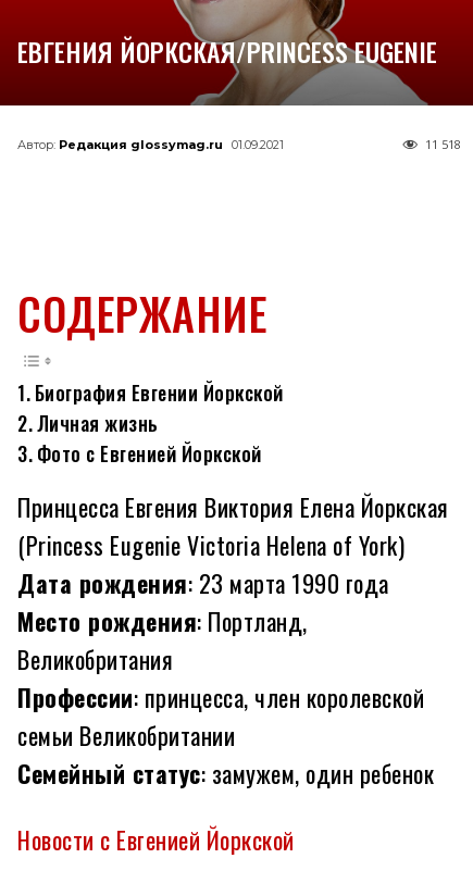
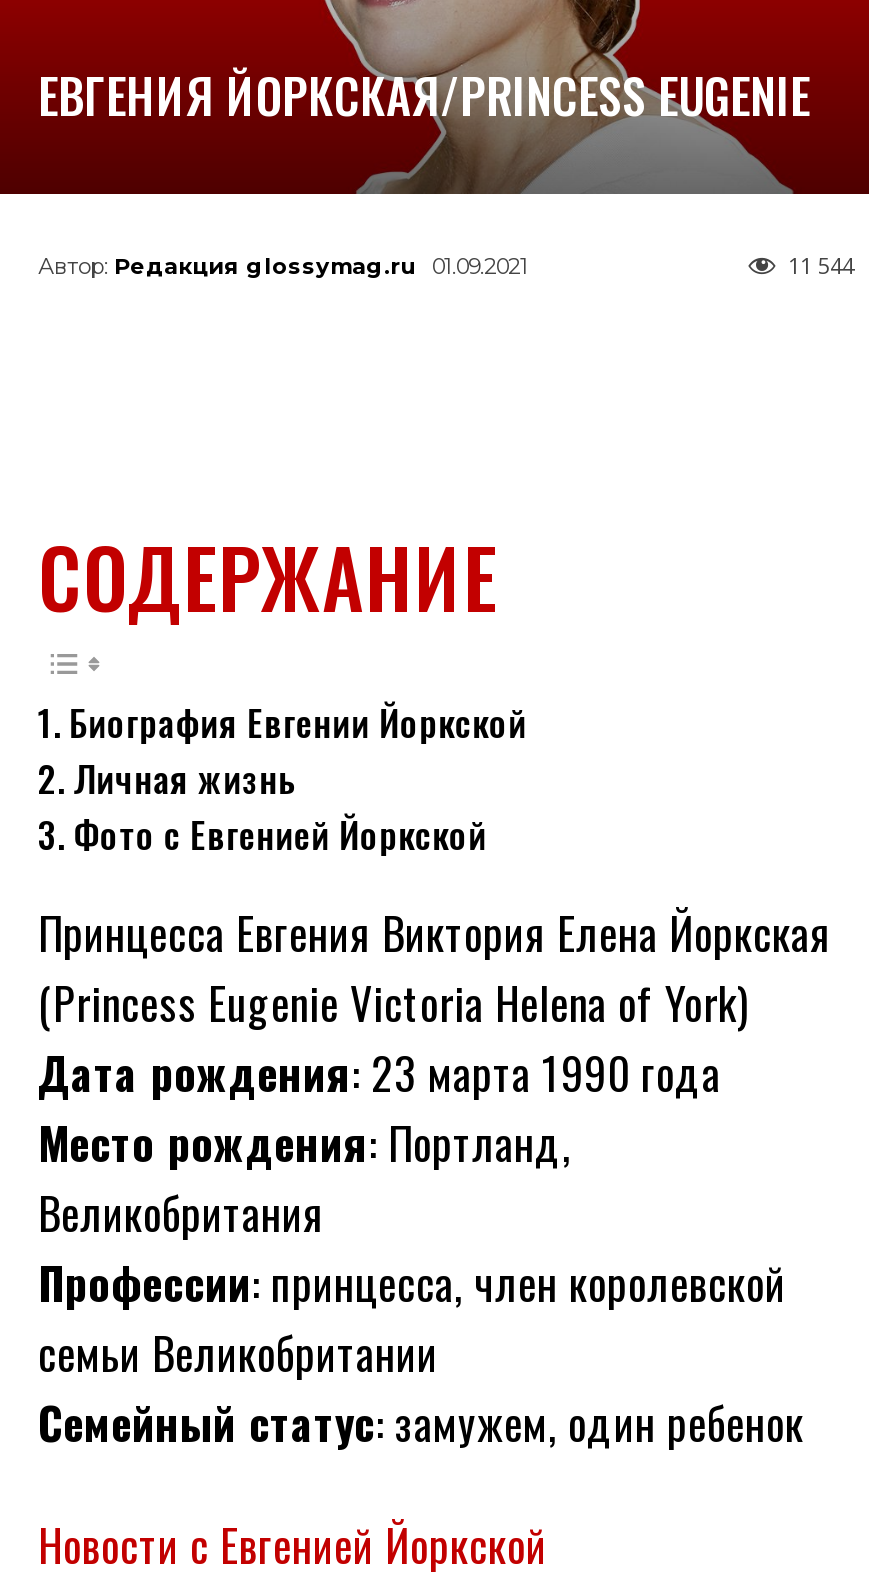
- 11 518
+ 11 544
